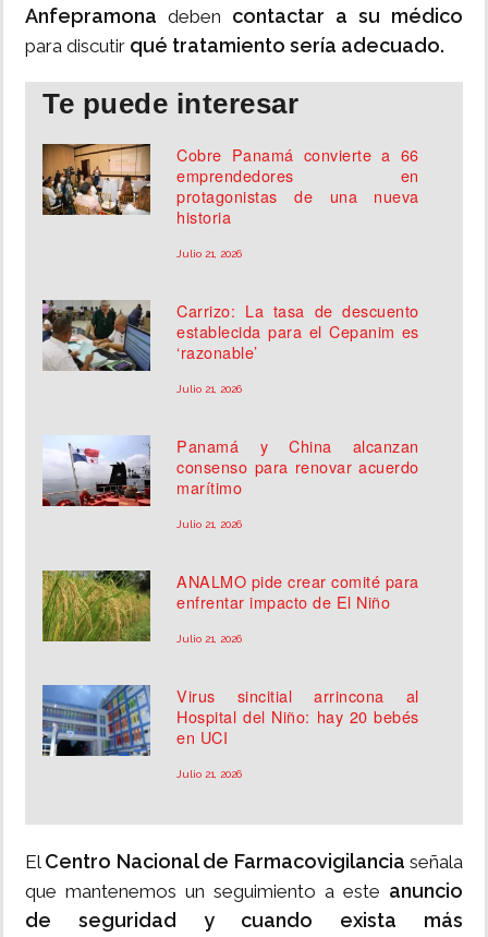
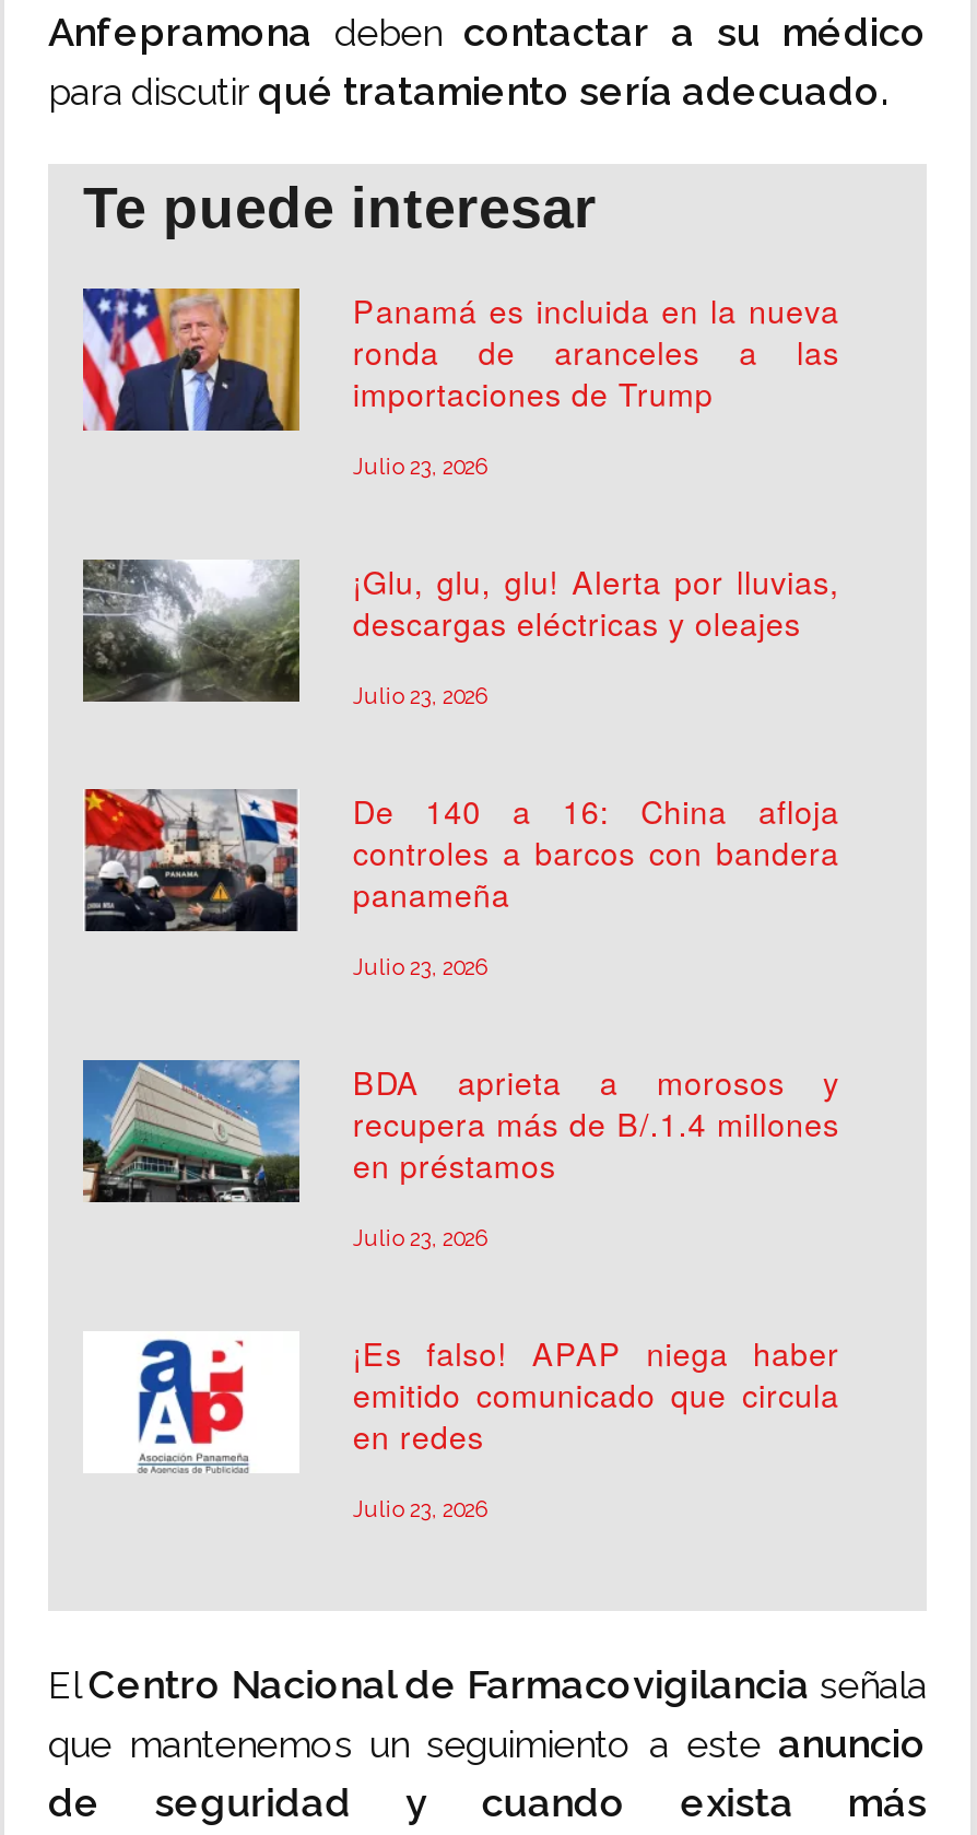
- [image]
- Cobre Panamá convierte a 66
- emprendedores en
- protagonistas de una nueva
- historia
+ [image]
+ Panamá es incluida en la nueva
+ ronda de aranceles a las
+ importaciones de Trump

- Julio 21, 2026
+ Julio 23, 2026

- [image]
- Carrizo: La tasa de descuento
- establecida para el Cepanim es
- ‘razonable’
+ [image]
+ ¡Glu, glu, glu! Alerta por lluvias,
+ descargas eléctricas y oleajes

- Julio 21, 2026
+ Julio 23, 2026

- [image]
- Panamá y China alcanzan
- consenso para renovar acuerdo
- marítimo
+ [image]
+ De 140 a 16: China afloja
+ controles a barcos con bandera
+ panameña

- Julio 21, 2026
+ Julio 23, 2026

- [image]
- ANALMO pide crear comité para
- enfrentar impacto de El Niño
+ [image]
+ BDA aprieta a morosos y
+ recupera más de B/.1.4 millones
+ en préstamos

- Julio 21, 2026
+ Julio 23, 2026

- [image]
- Virus sincitial arrincona al
- Hospital del Niño: hay 20 bebés
- en UCI
+ [image]
+ ¡Es falso! APAP niega haber
+ emitido comunicado que circula
+ en redes

- Julio 21, 2026
+ Julio 23, 2026
